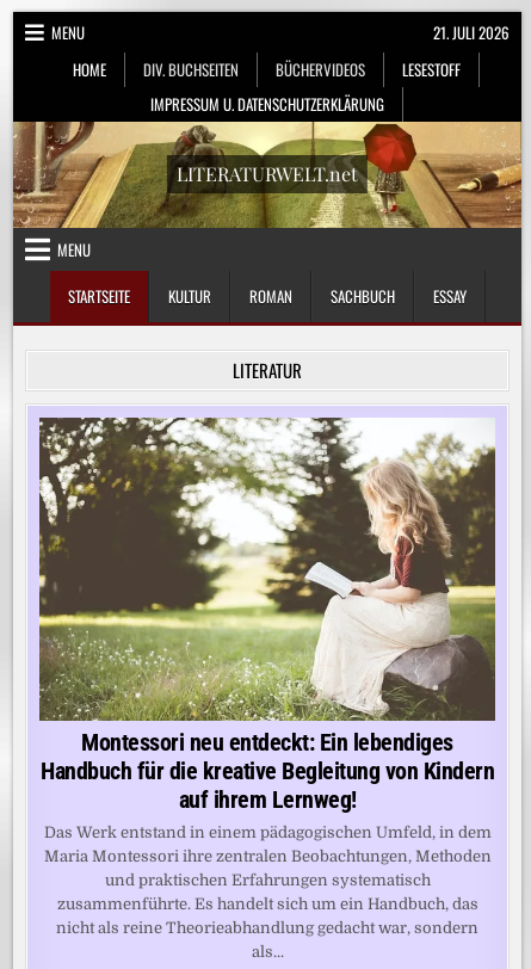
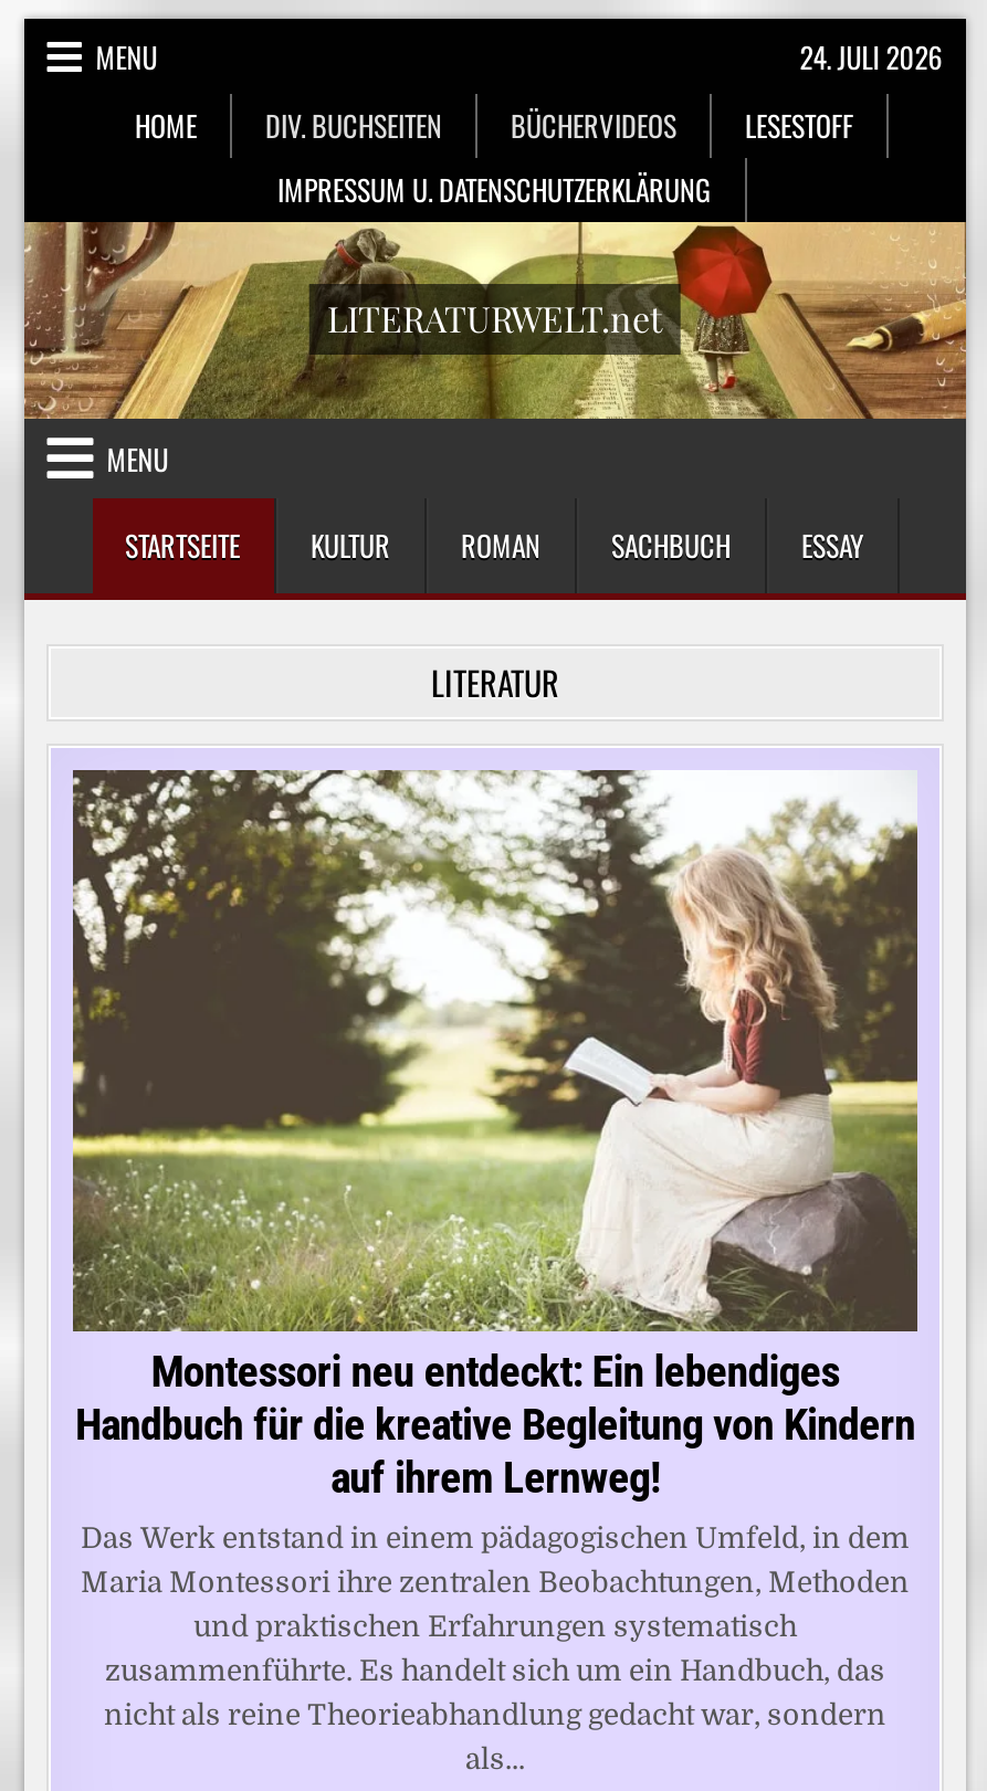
- 21. JULI 2026
+ 24. JULI 2026
